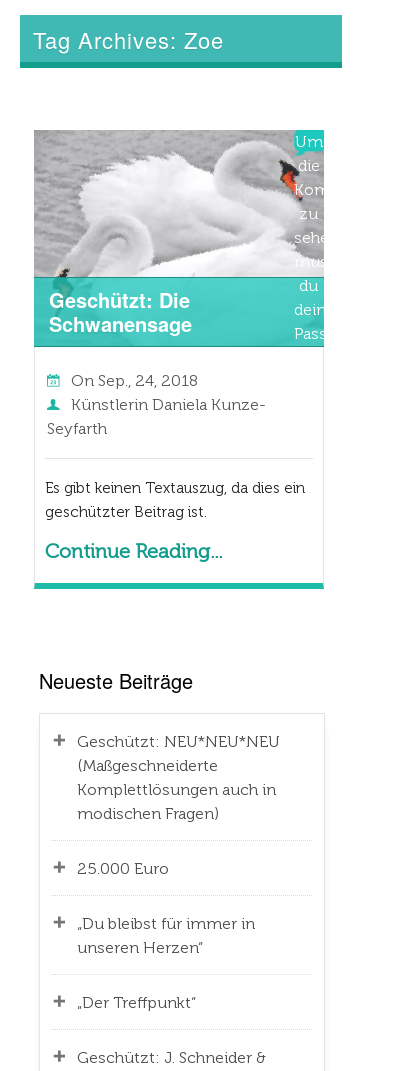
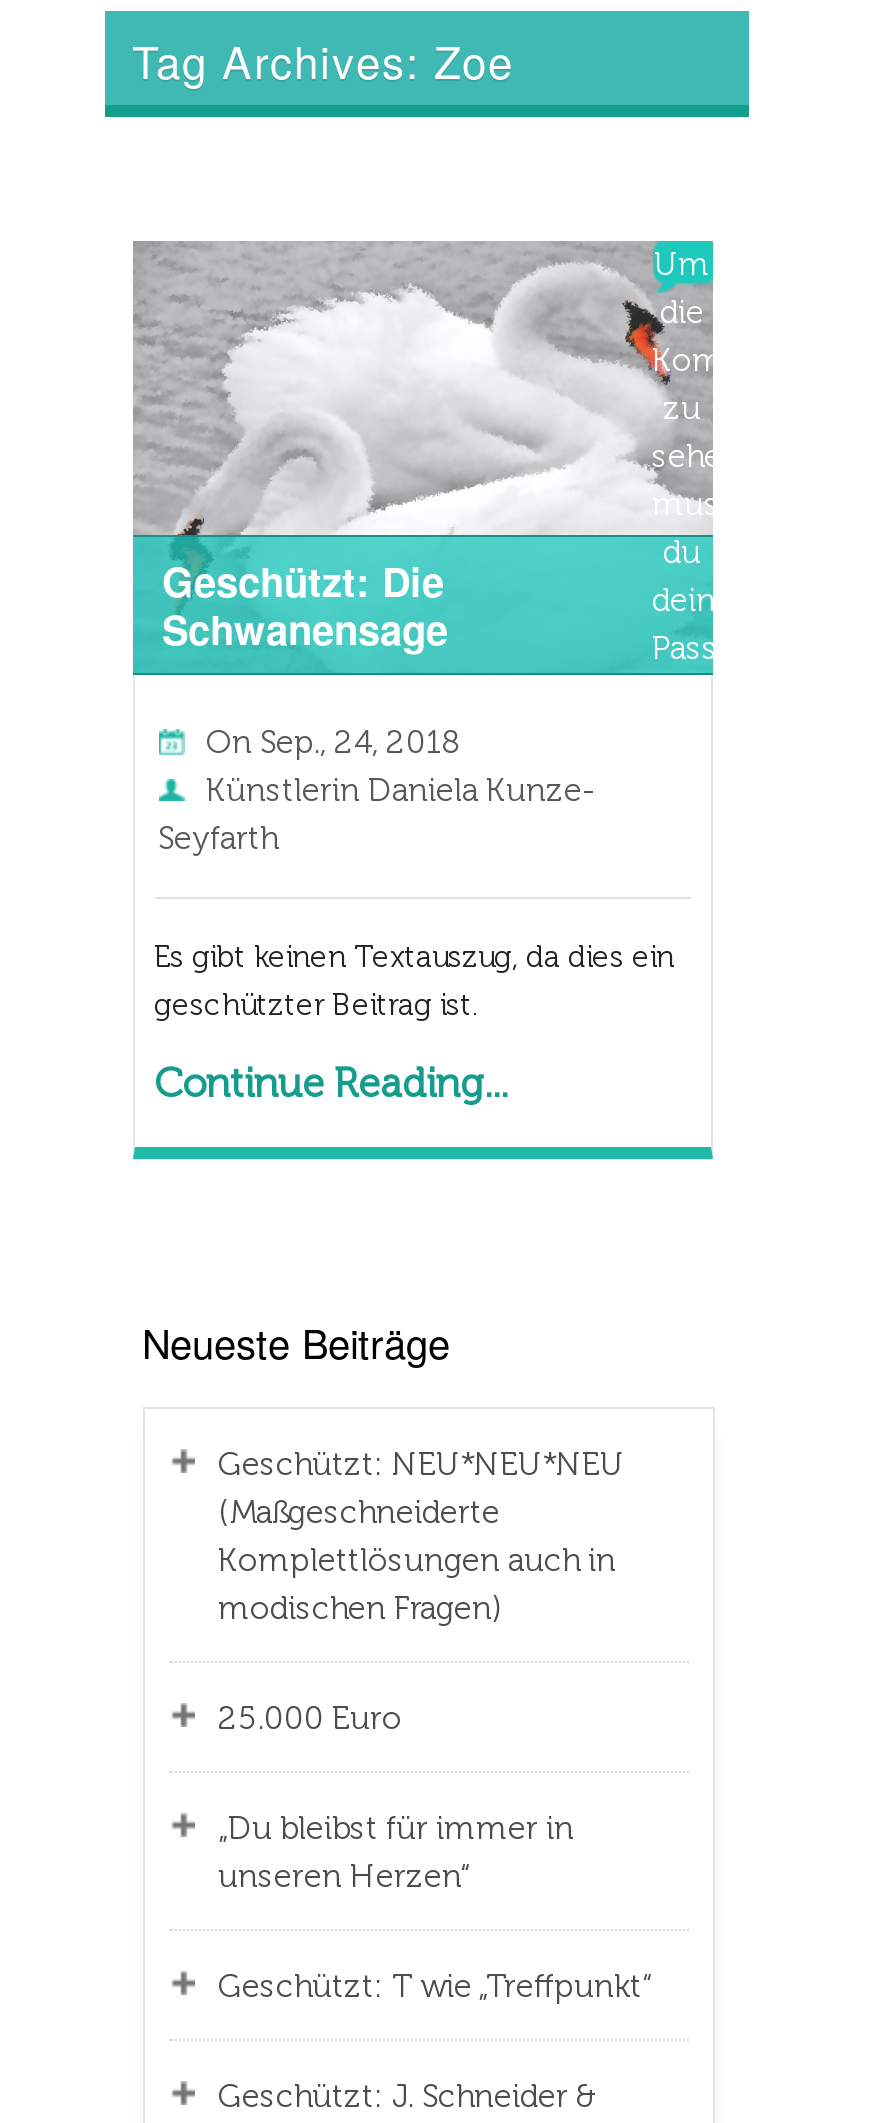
- „Der Treffpunkt“
+ Geschützt: T wie „Treffpunkt“
